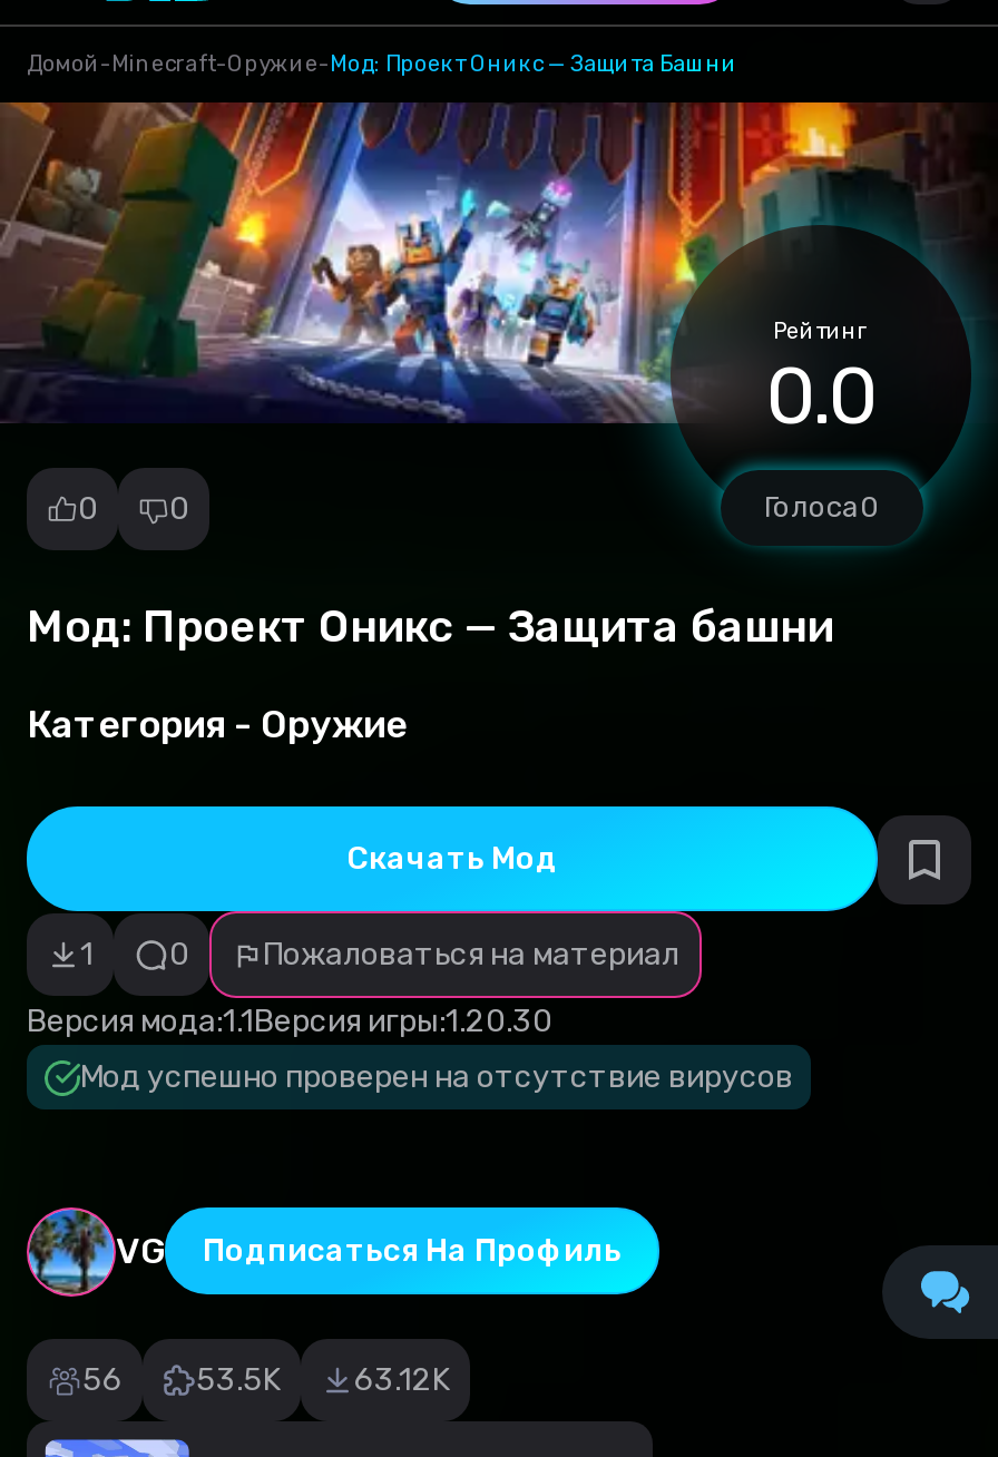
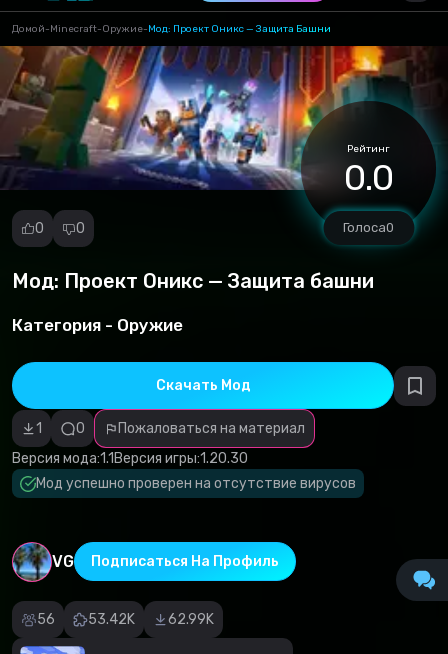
- 53.5K
- 63.12K
+ 53.42K
+ 62.99K
